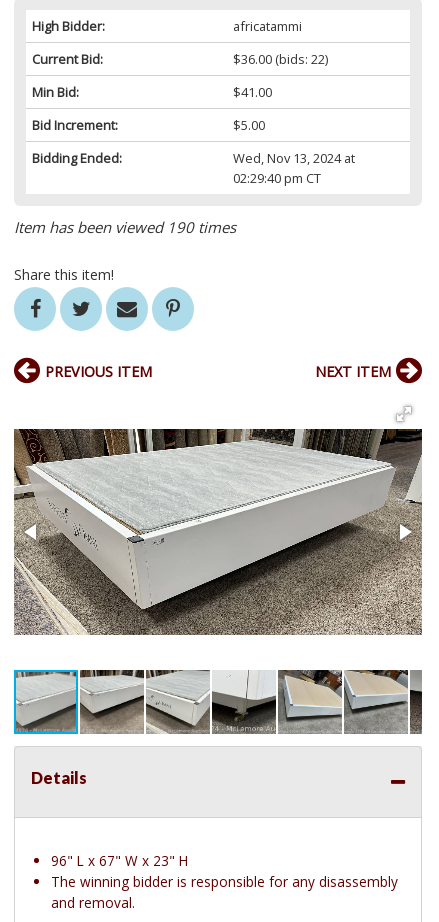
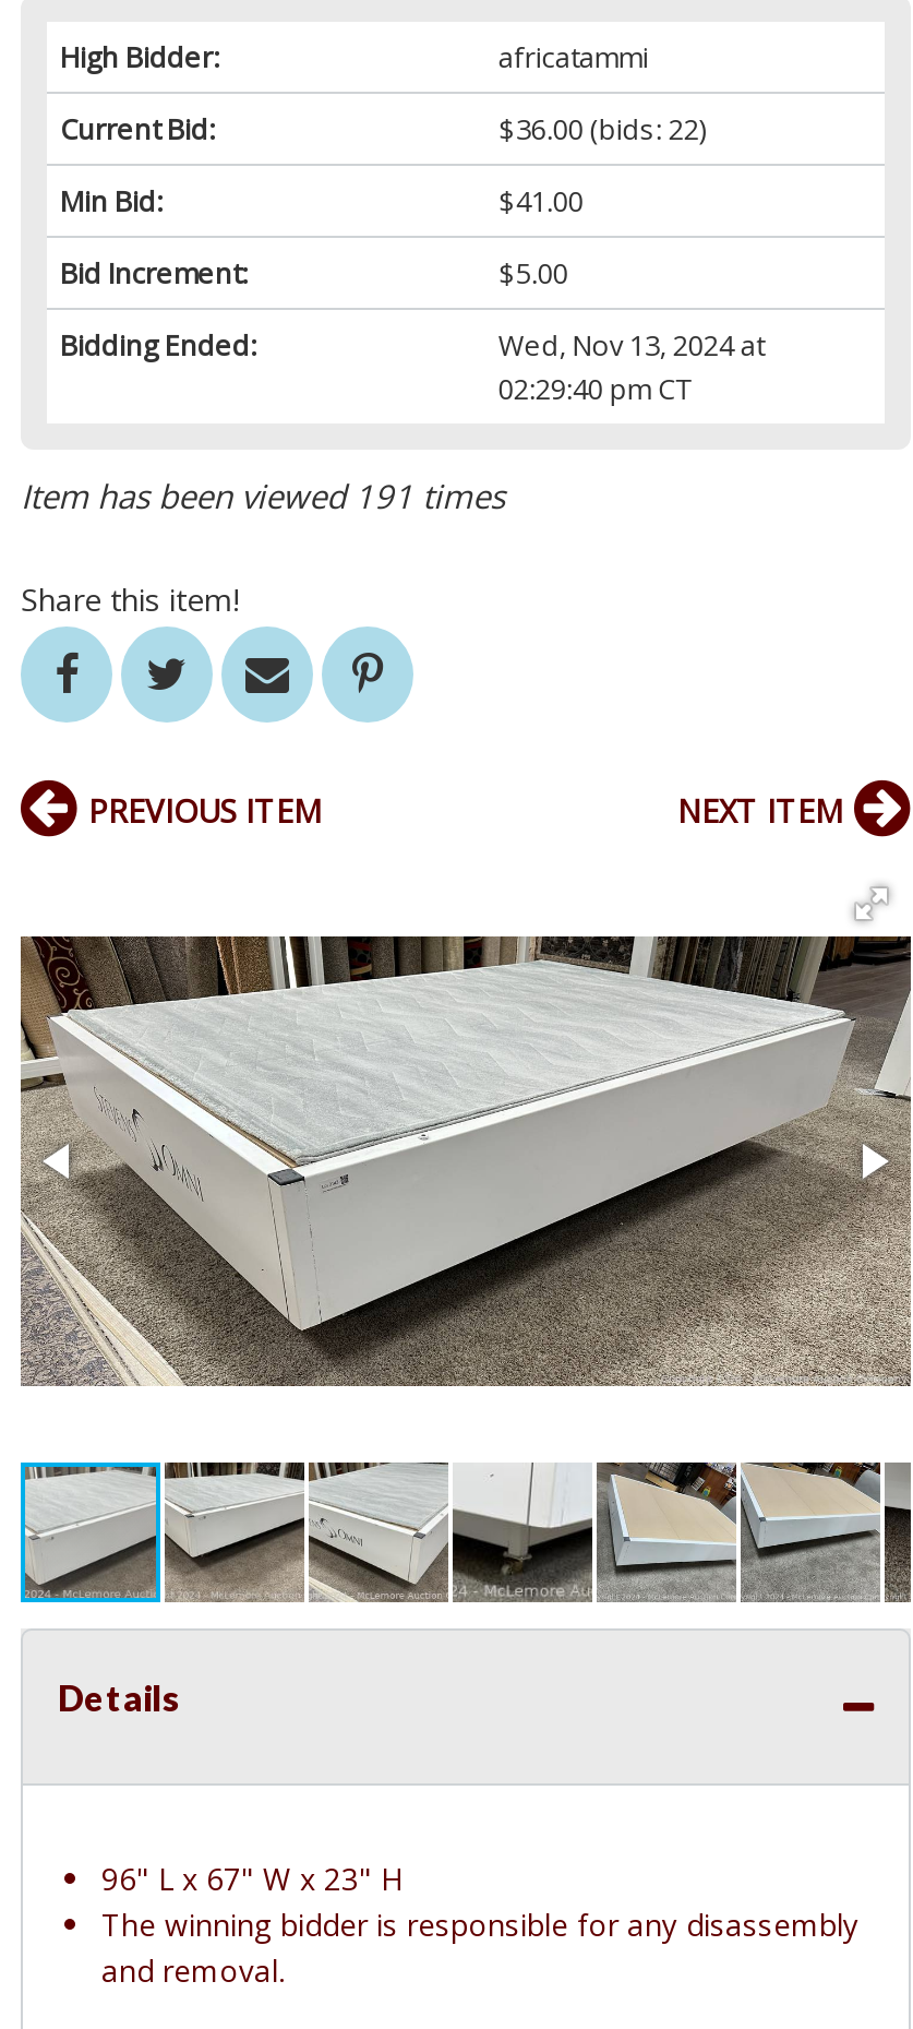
- Item has been viewed 190 times
+ Item has been viewed 191 times
